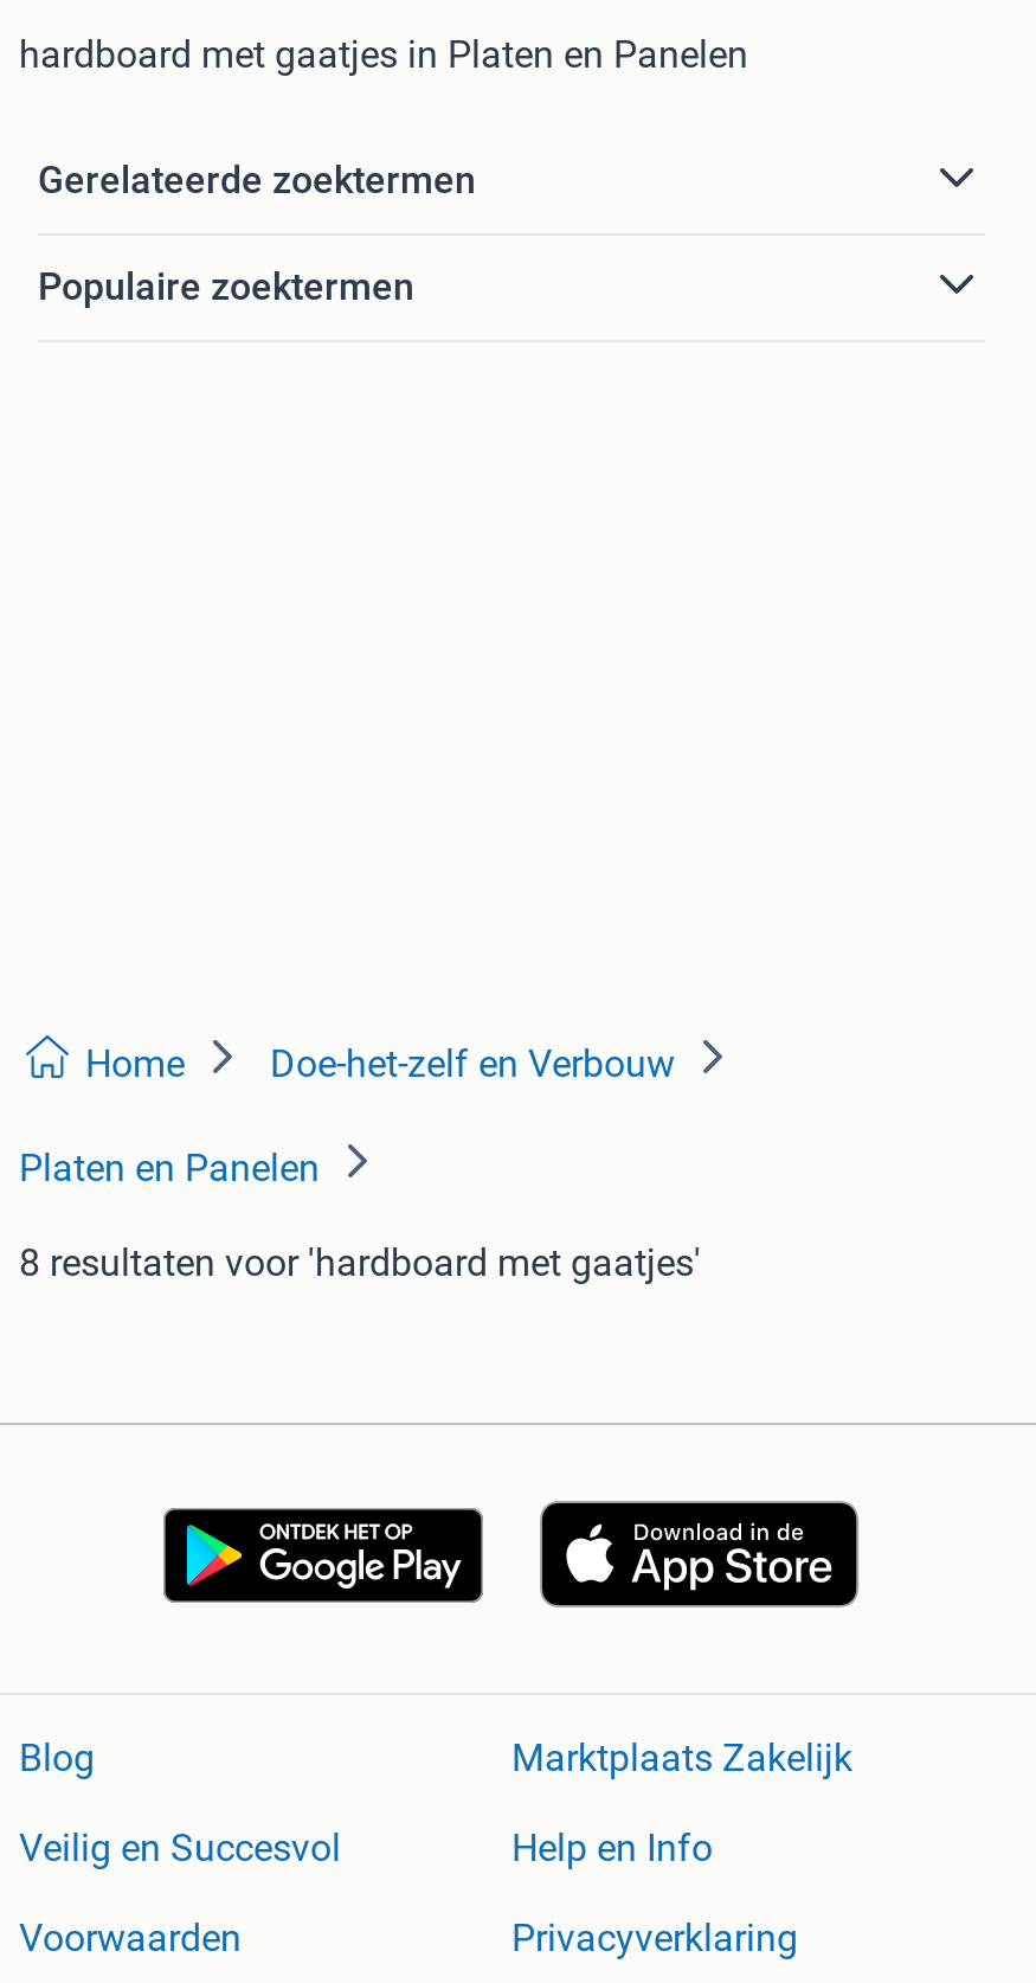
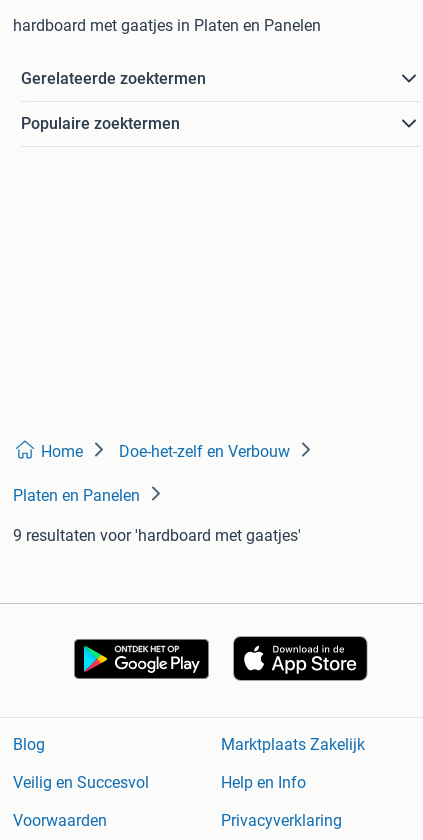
- 8 resultaten voor 'hardboard met gaatjes'
+ 9 resultaten voor 'hardboard met gaatjes'
